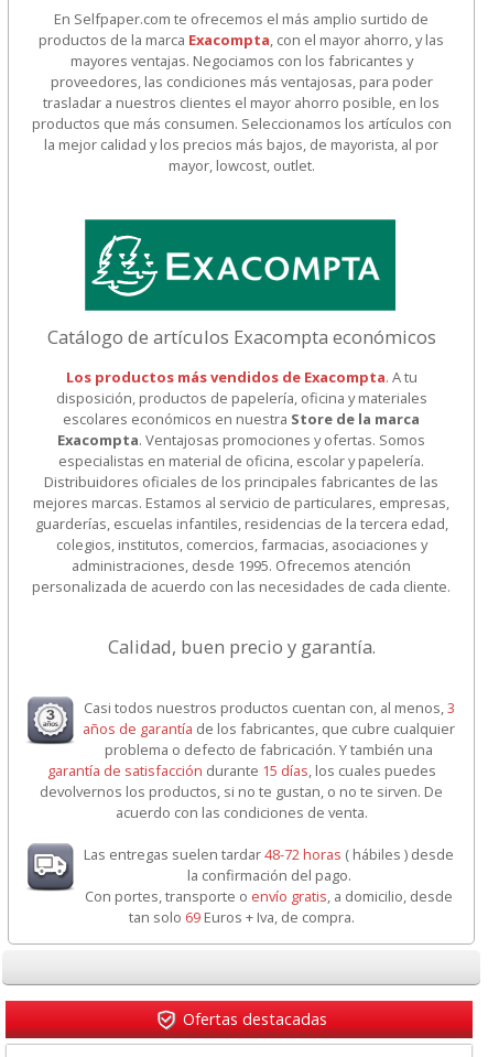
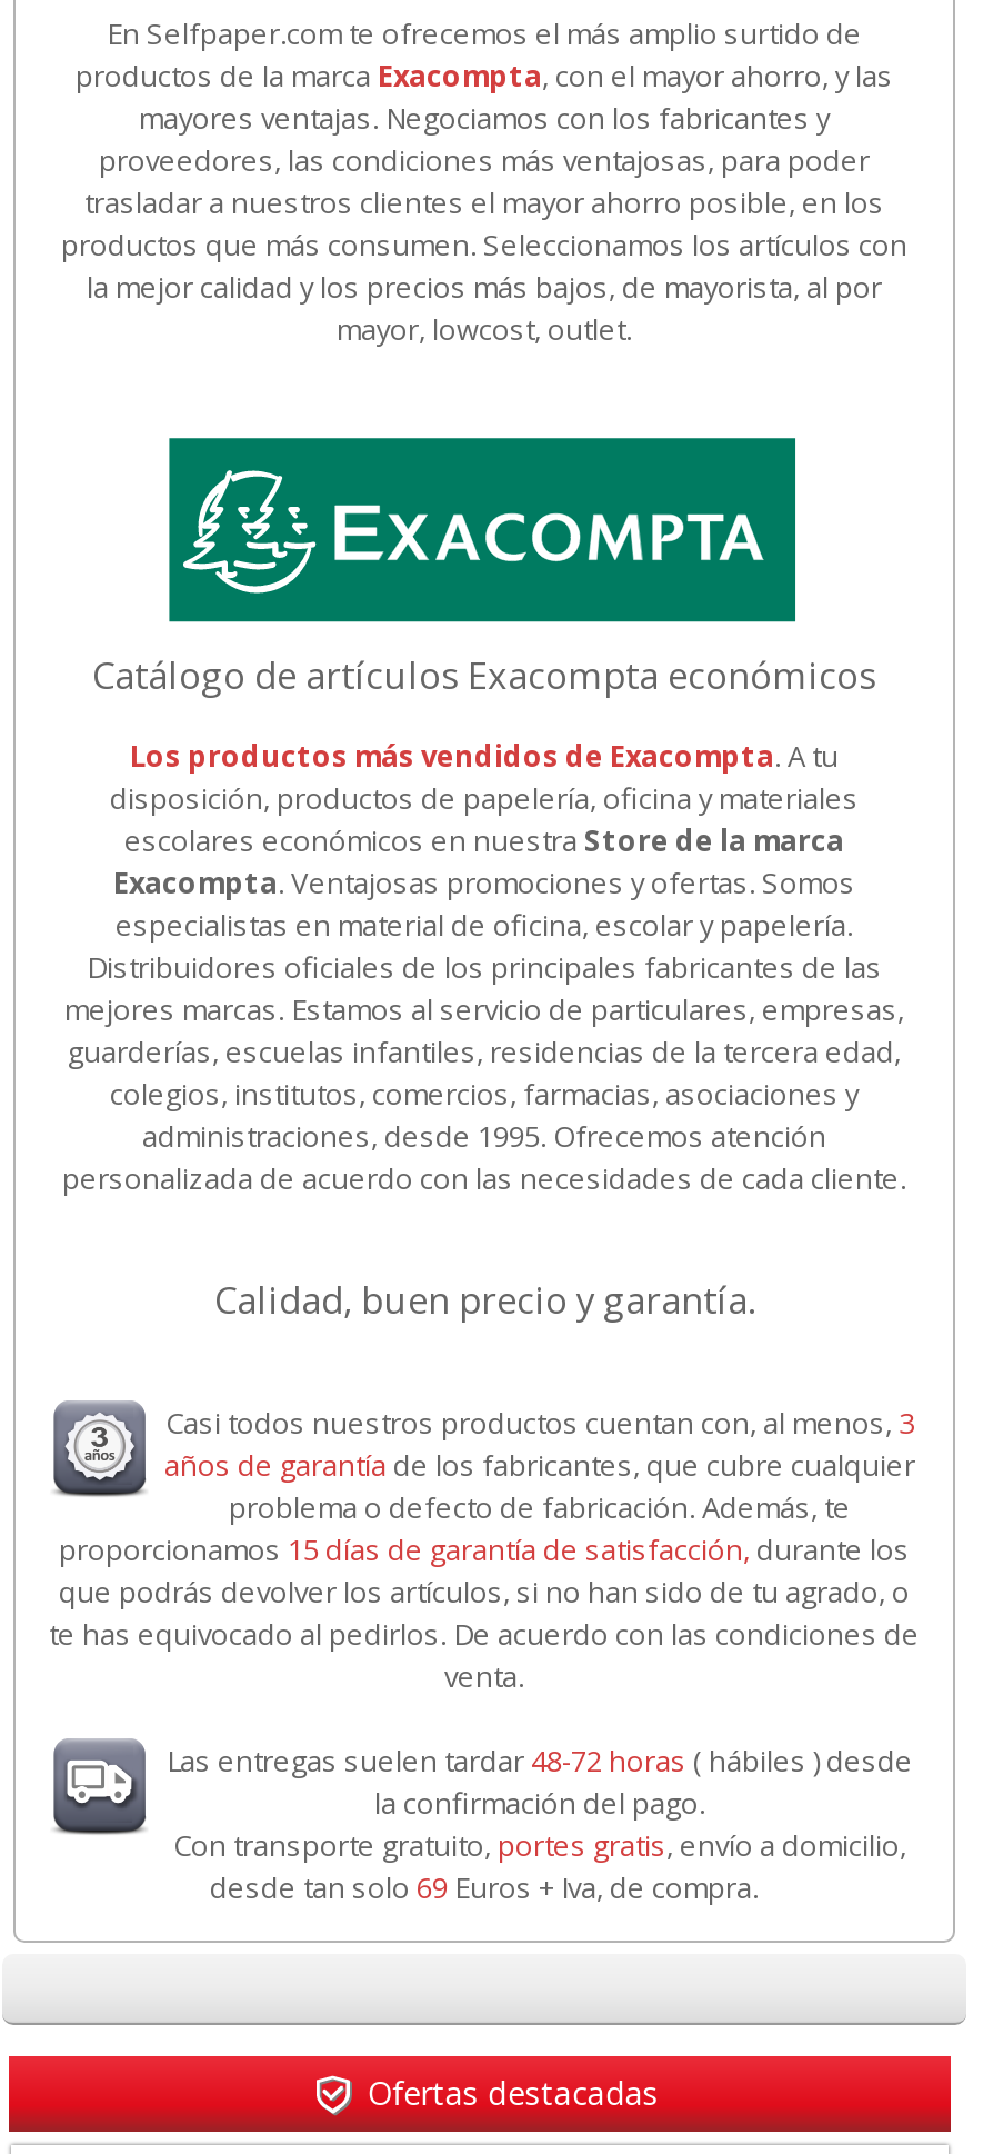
- problema o defecto de fabricación. Y también una
- garantía de satisfacción durante 15 días, los cuales puedes
- devolvernos los productos, si no te gustan, o no te sirven. De
- acuerdo con las condiciones de venta.
+ problema o defecto de fabricación. Además, te
+ proporcionamos 15 días de garantía de satisfacción, durante los
+ que podrás devolver los artículos, si no han sido de tu agrado, o
+ te has equivocado al pedirlos. De acuerdo con las condiciones de
+ venta.

- Con portes, transporte o envío gratis, a domicilio, desde
- tan solo 69 Euros + Iva, de compra.
+ Con transporte gratuito, portes gratis, envío a domicilio,
+ desde tan solo 69 Euros + Iva, de compra.
